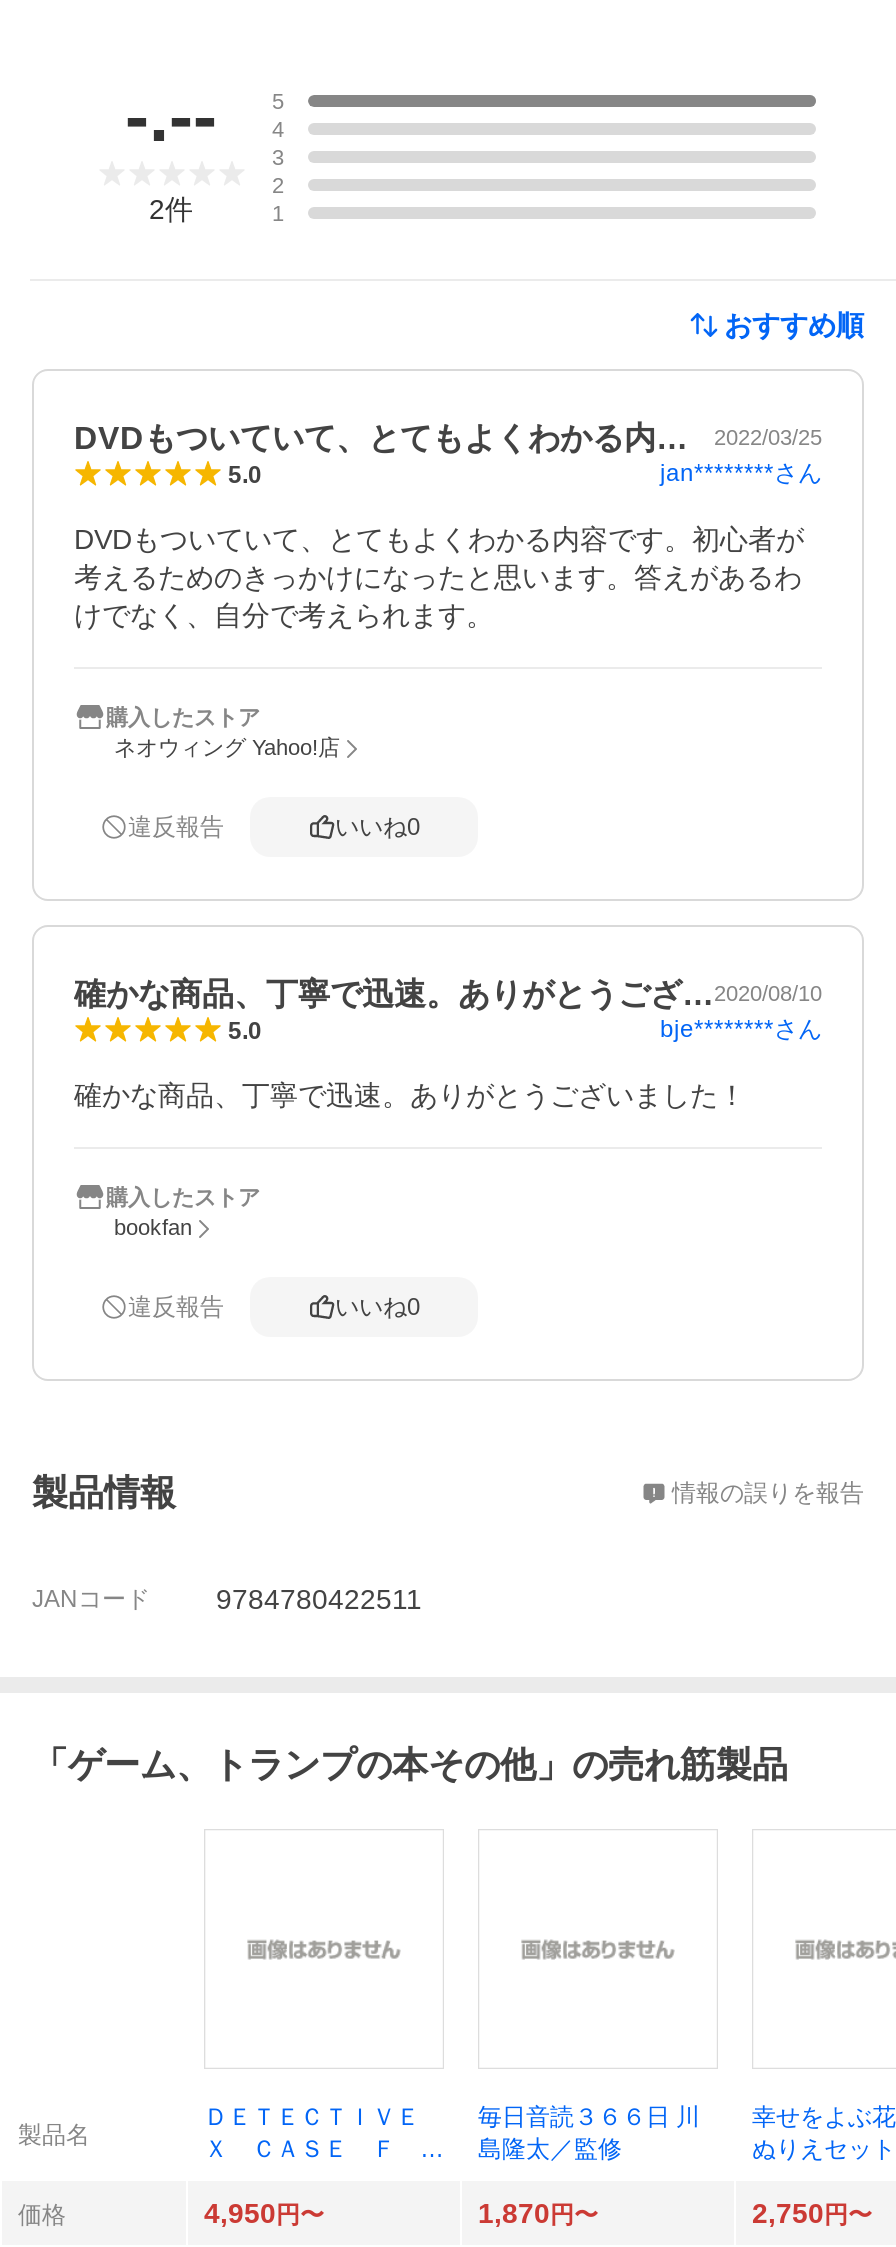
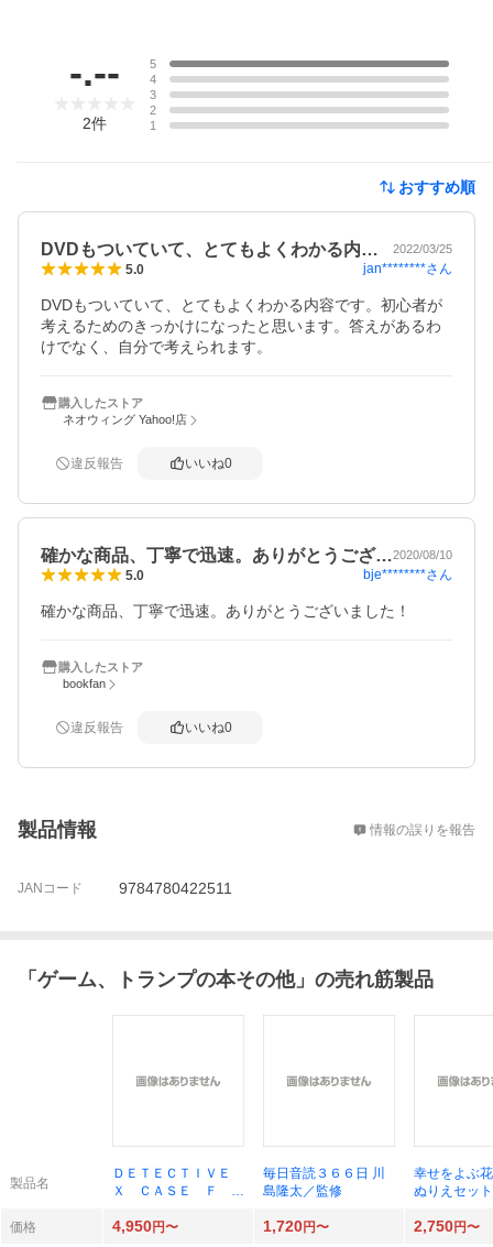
- 1,870円〜
+ 1,720円〜
